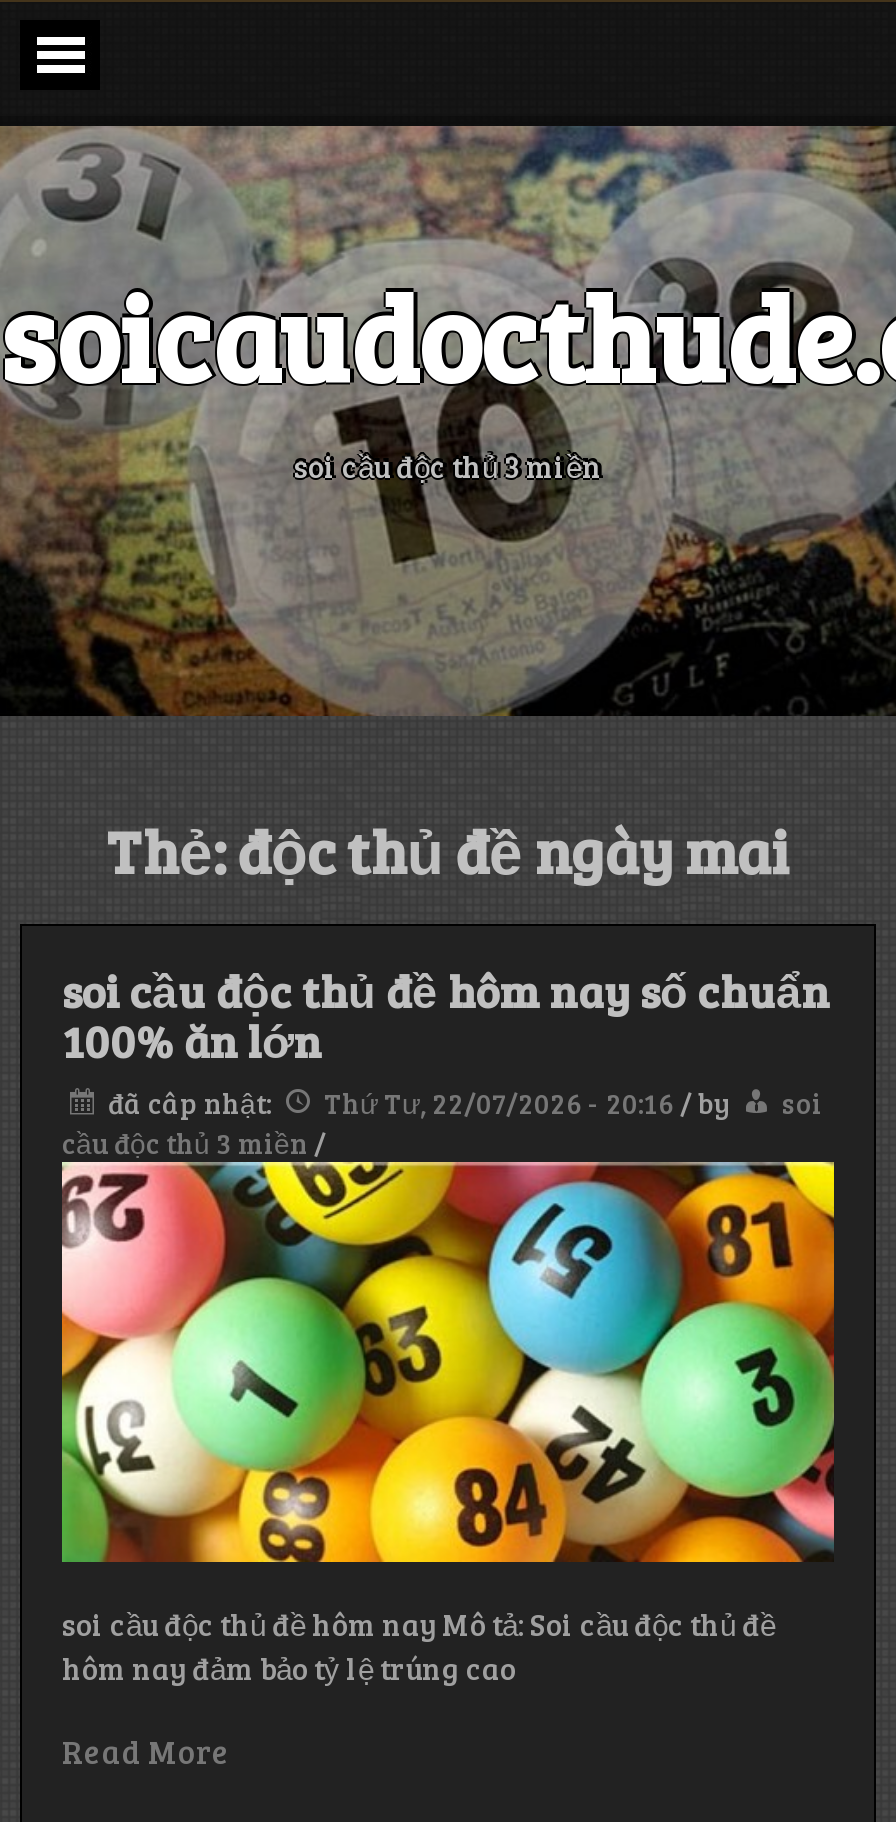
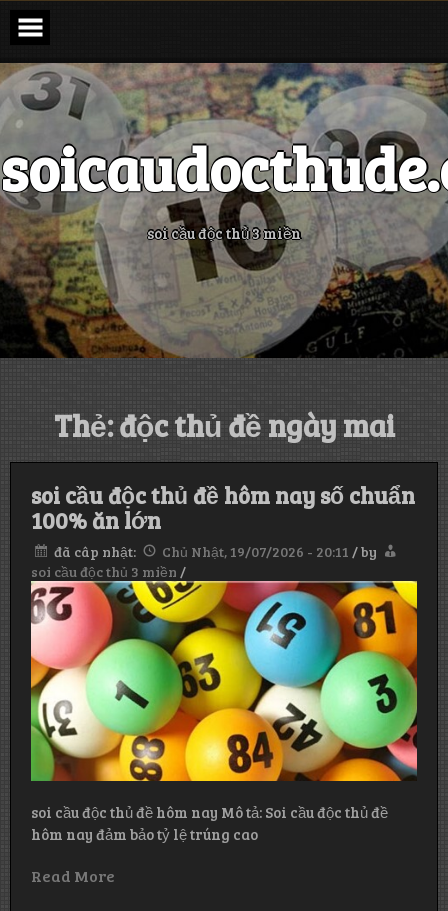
- Thứ Tư, 22/07/2026 - 20:16 /by
- soi
- cầu độc thủ 3 miền /
+ Chủ Nhật, 19/07/2026 - 20:11 /by
+ soi cầu độc thủ 3 miền /
